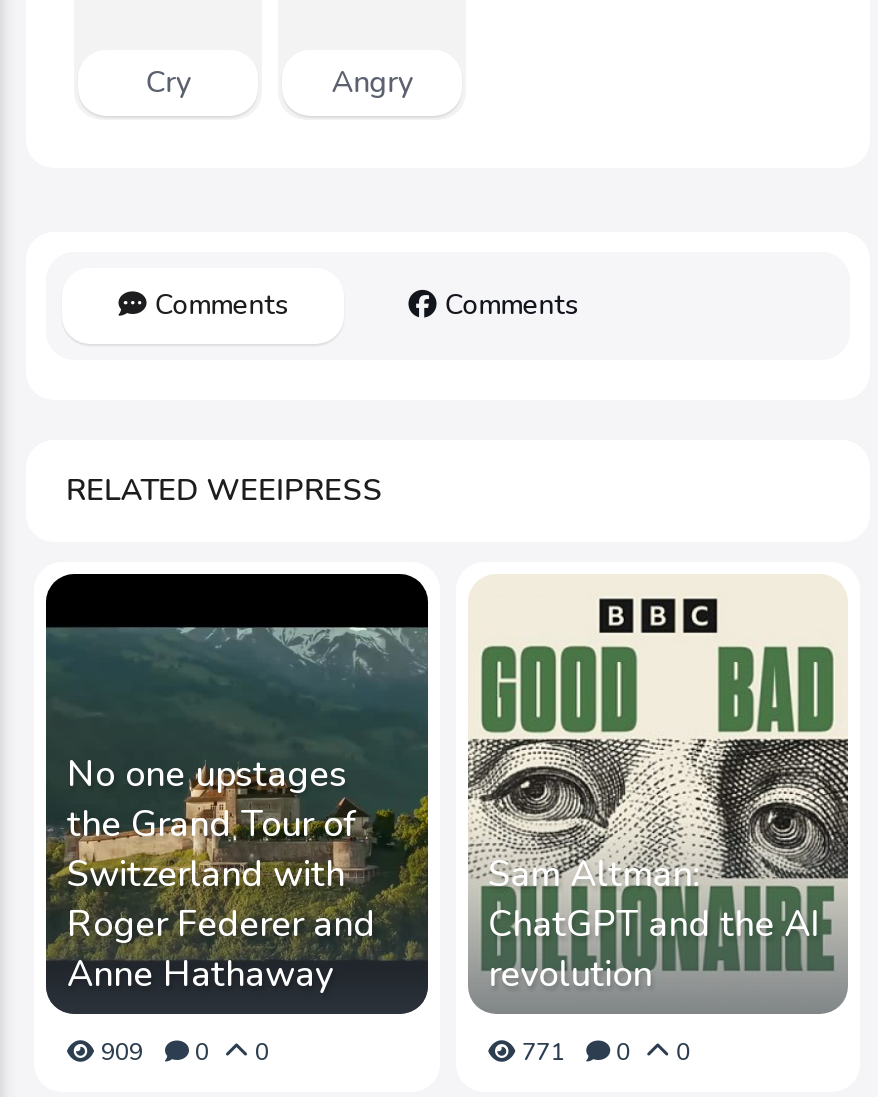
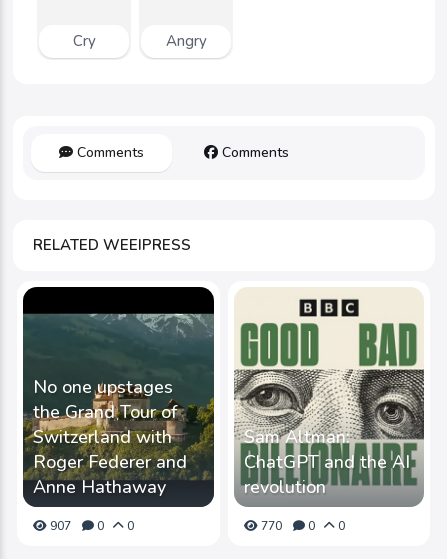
- 909 0 0
+ 907 0 0

- 771 0 0
+ 770 0 0
